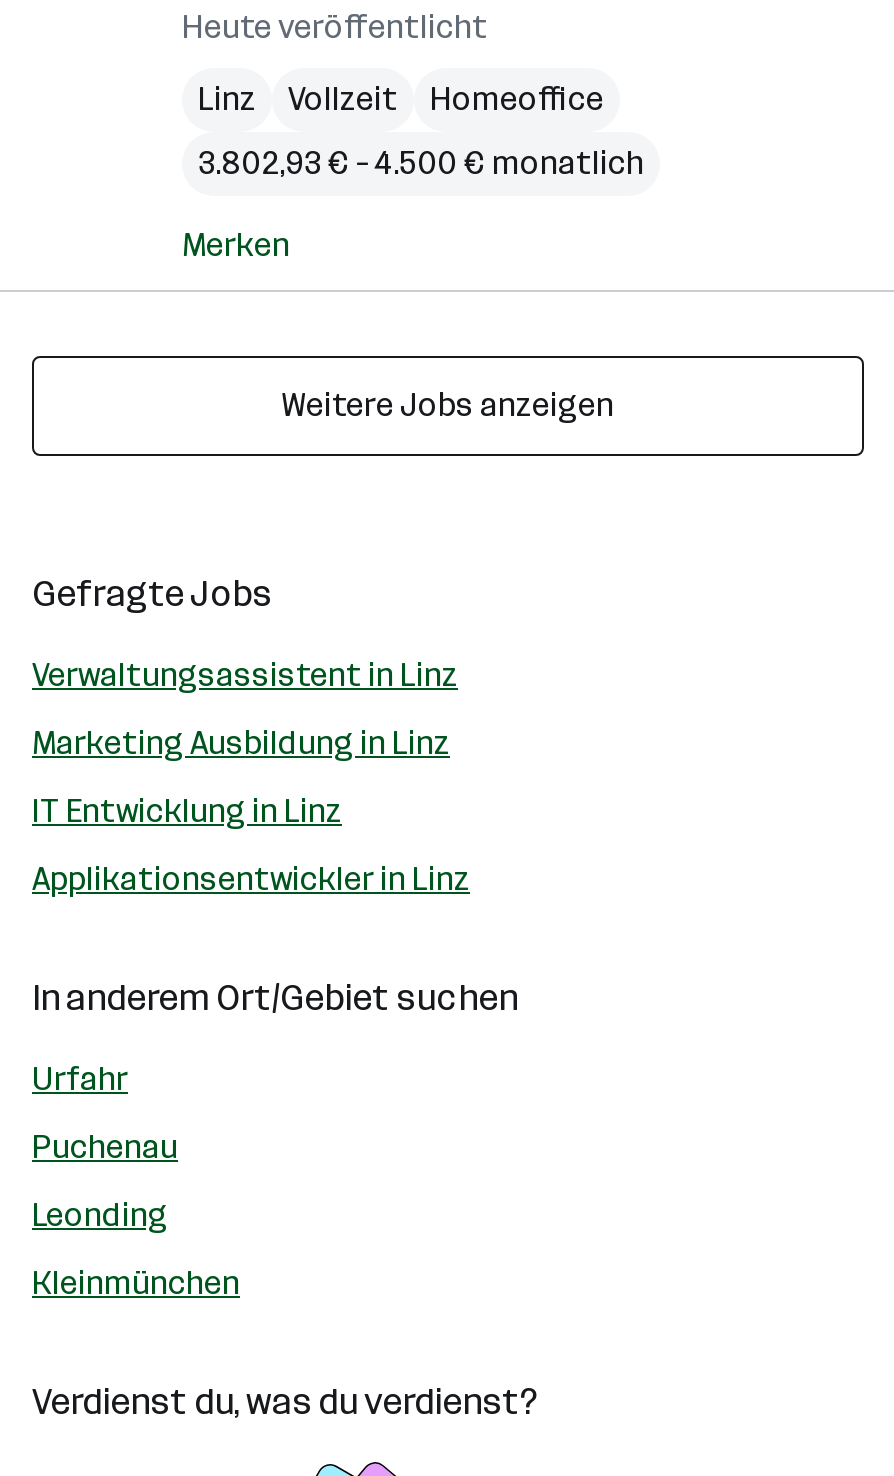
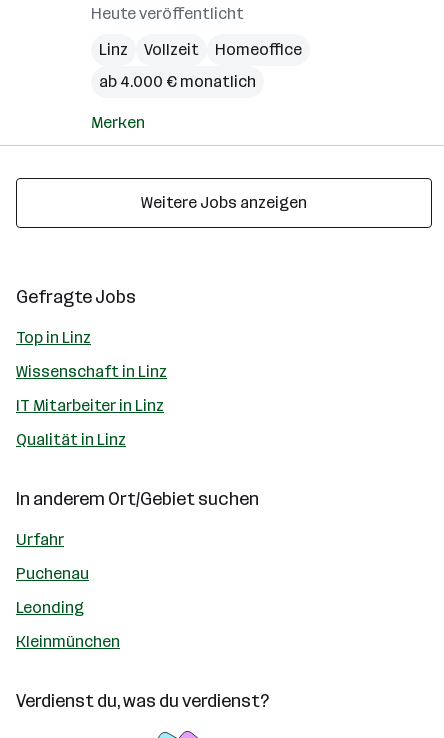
- 3.802,93 € – 4.500 € monatlich
+ ab 4.000 € monatlich

- Verwaltungsassistent in Linz
+ Top in Linz

- Marketing Ausbildung in Linz
+ Wissenschaft in Linz

- IT Entwicklung in Linz
+ IT Mitarbeiter in Linz

- Applikationsentwickler in Linz
+ Qualität in Linz
